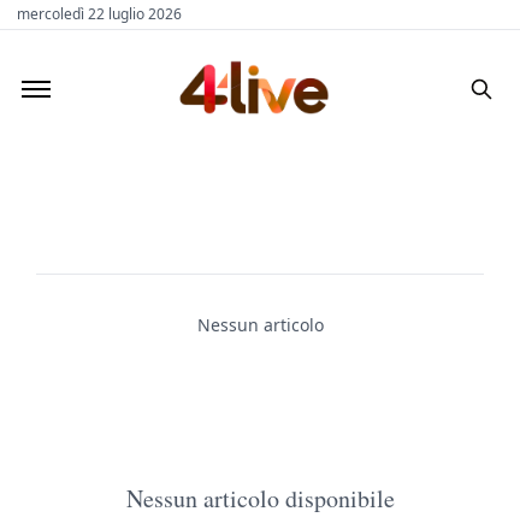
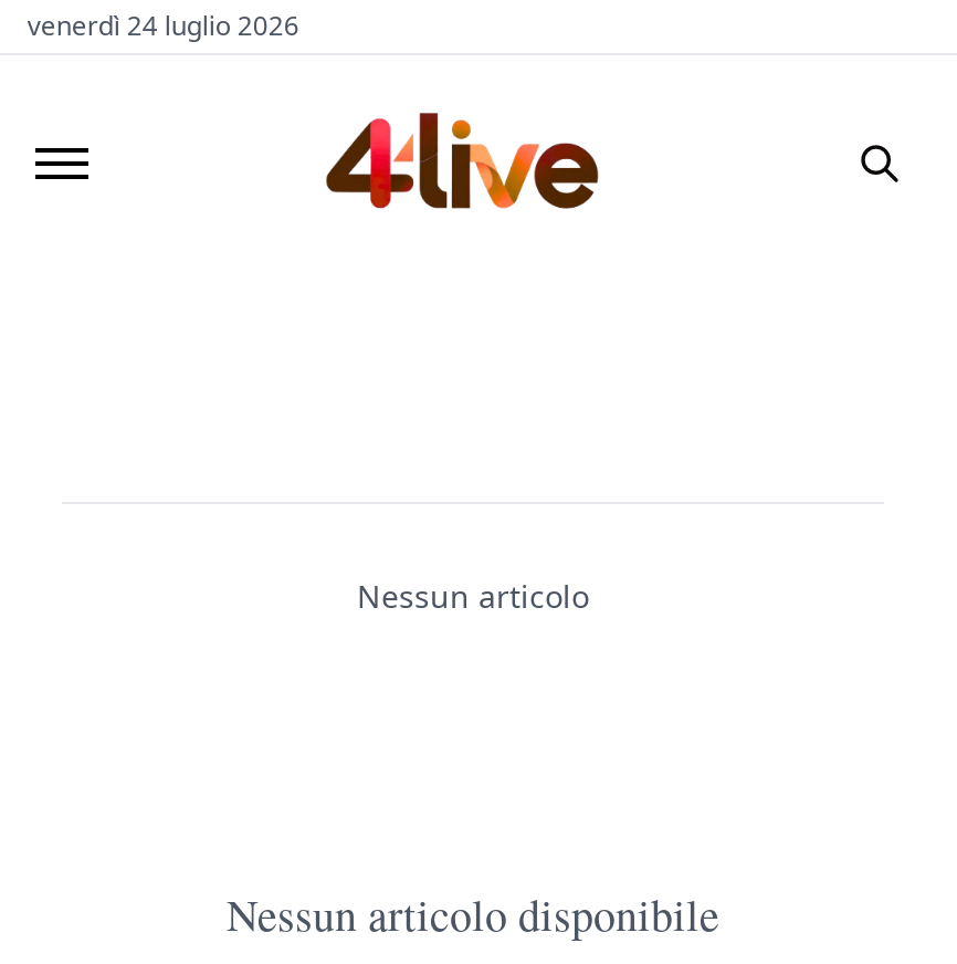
- mercoledì 22 luglio 2026
+ venerdì 24 luglio 2026
